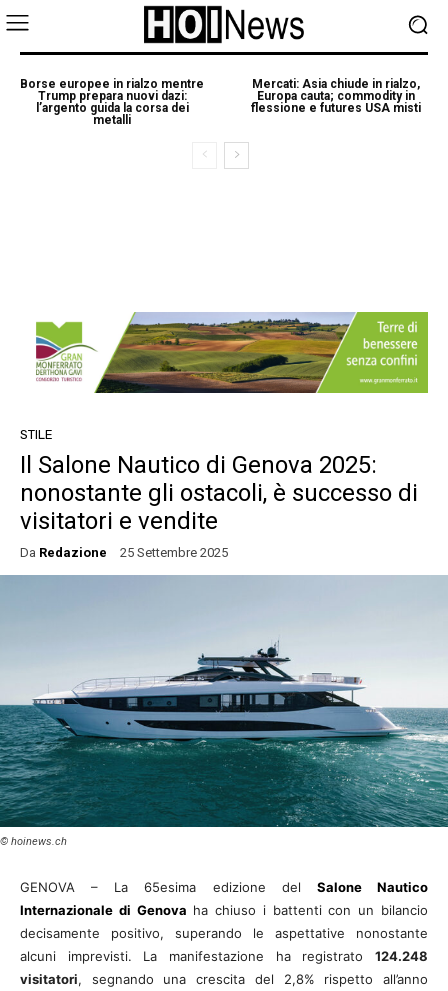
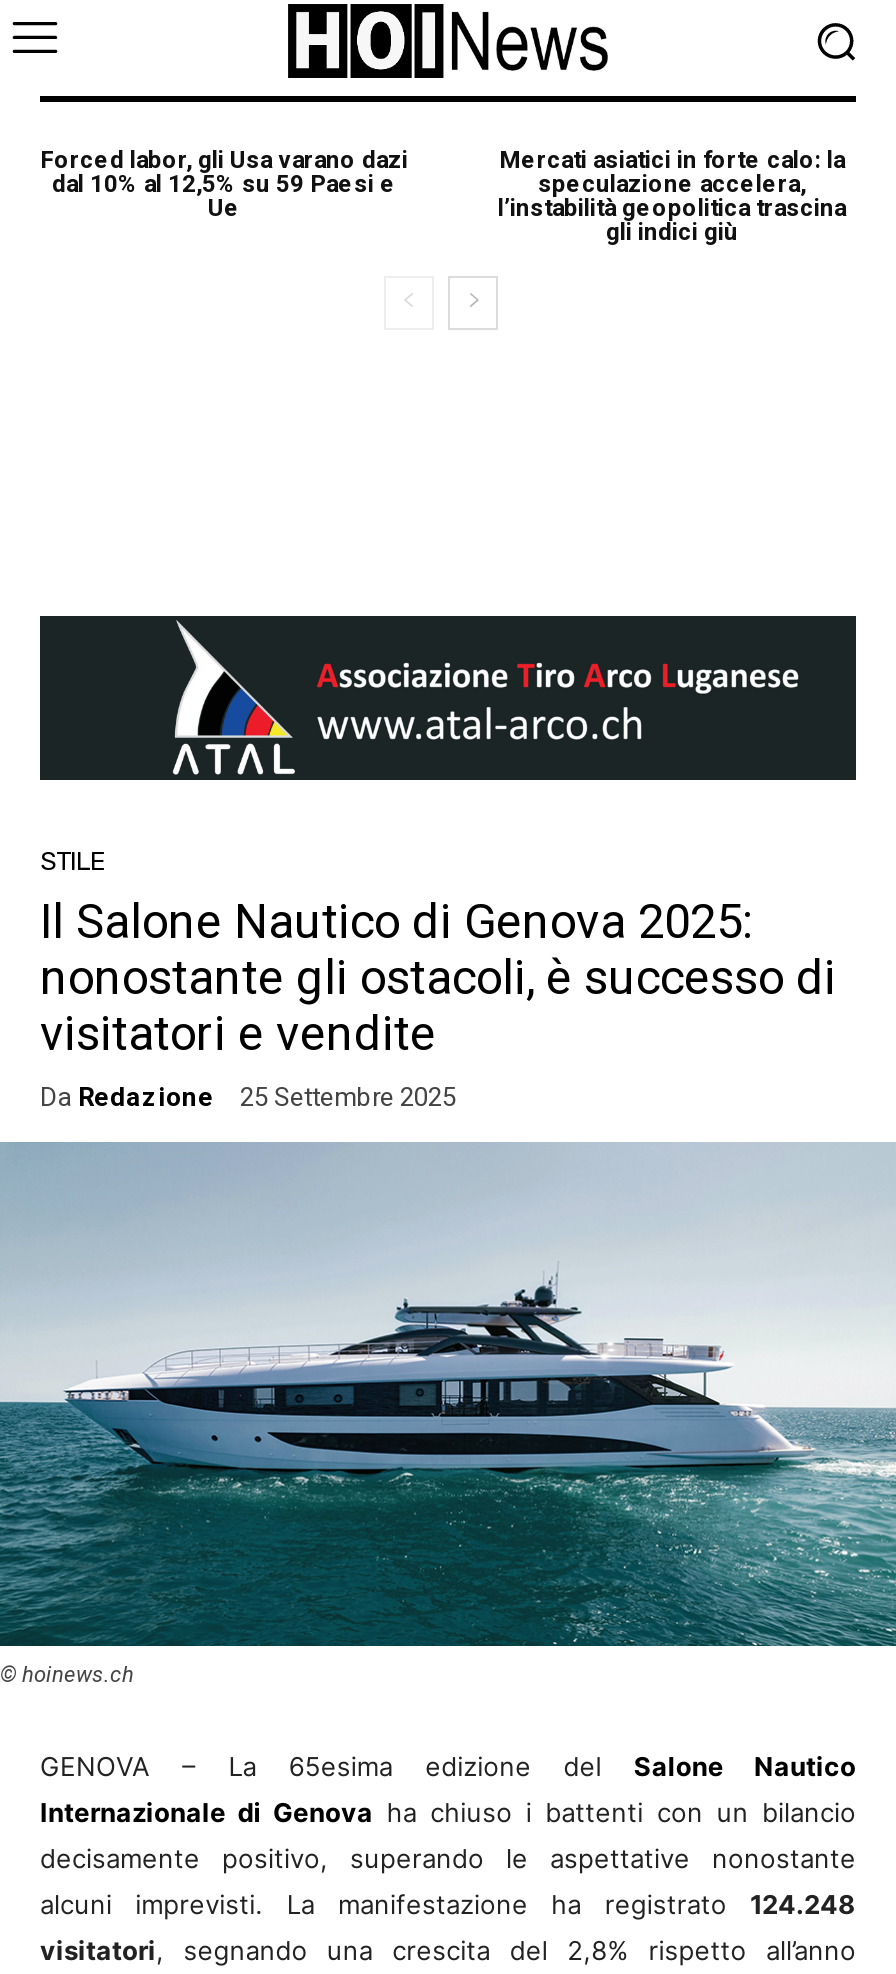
- Borse europee in rialzo mentre
- Trump prepara nuovi dazi:
- l’argento guida la corsa dei
- metalli
+ Forced labor, gli Usa varano dazi
+ dal 10% al 12,5% su 59 Paesi e
+ Ue

- Mercati: Asia chiude in rialzo,
- Europa cauta; commodity in
- flessione e futures USA misti
+ Mercati asiatici in forte calo: la
+ speculazione accelera,
+ l’instabilità geopolitica trascina
+ gli indici giù

- [image]
+ [image]
